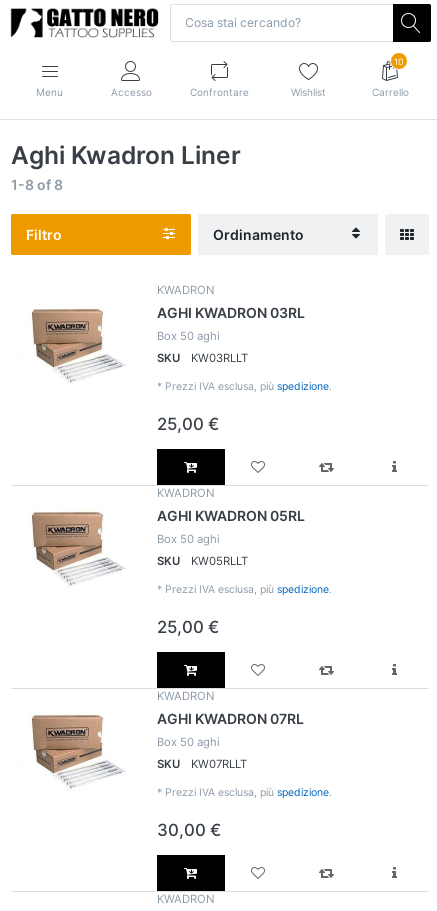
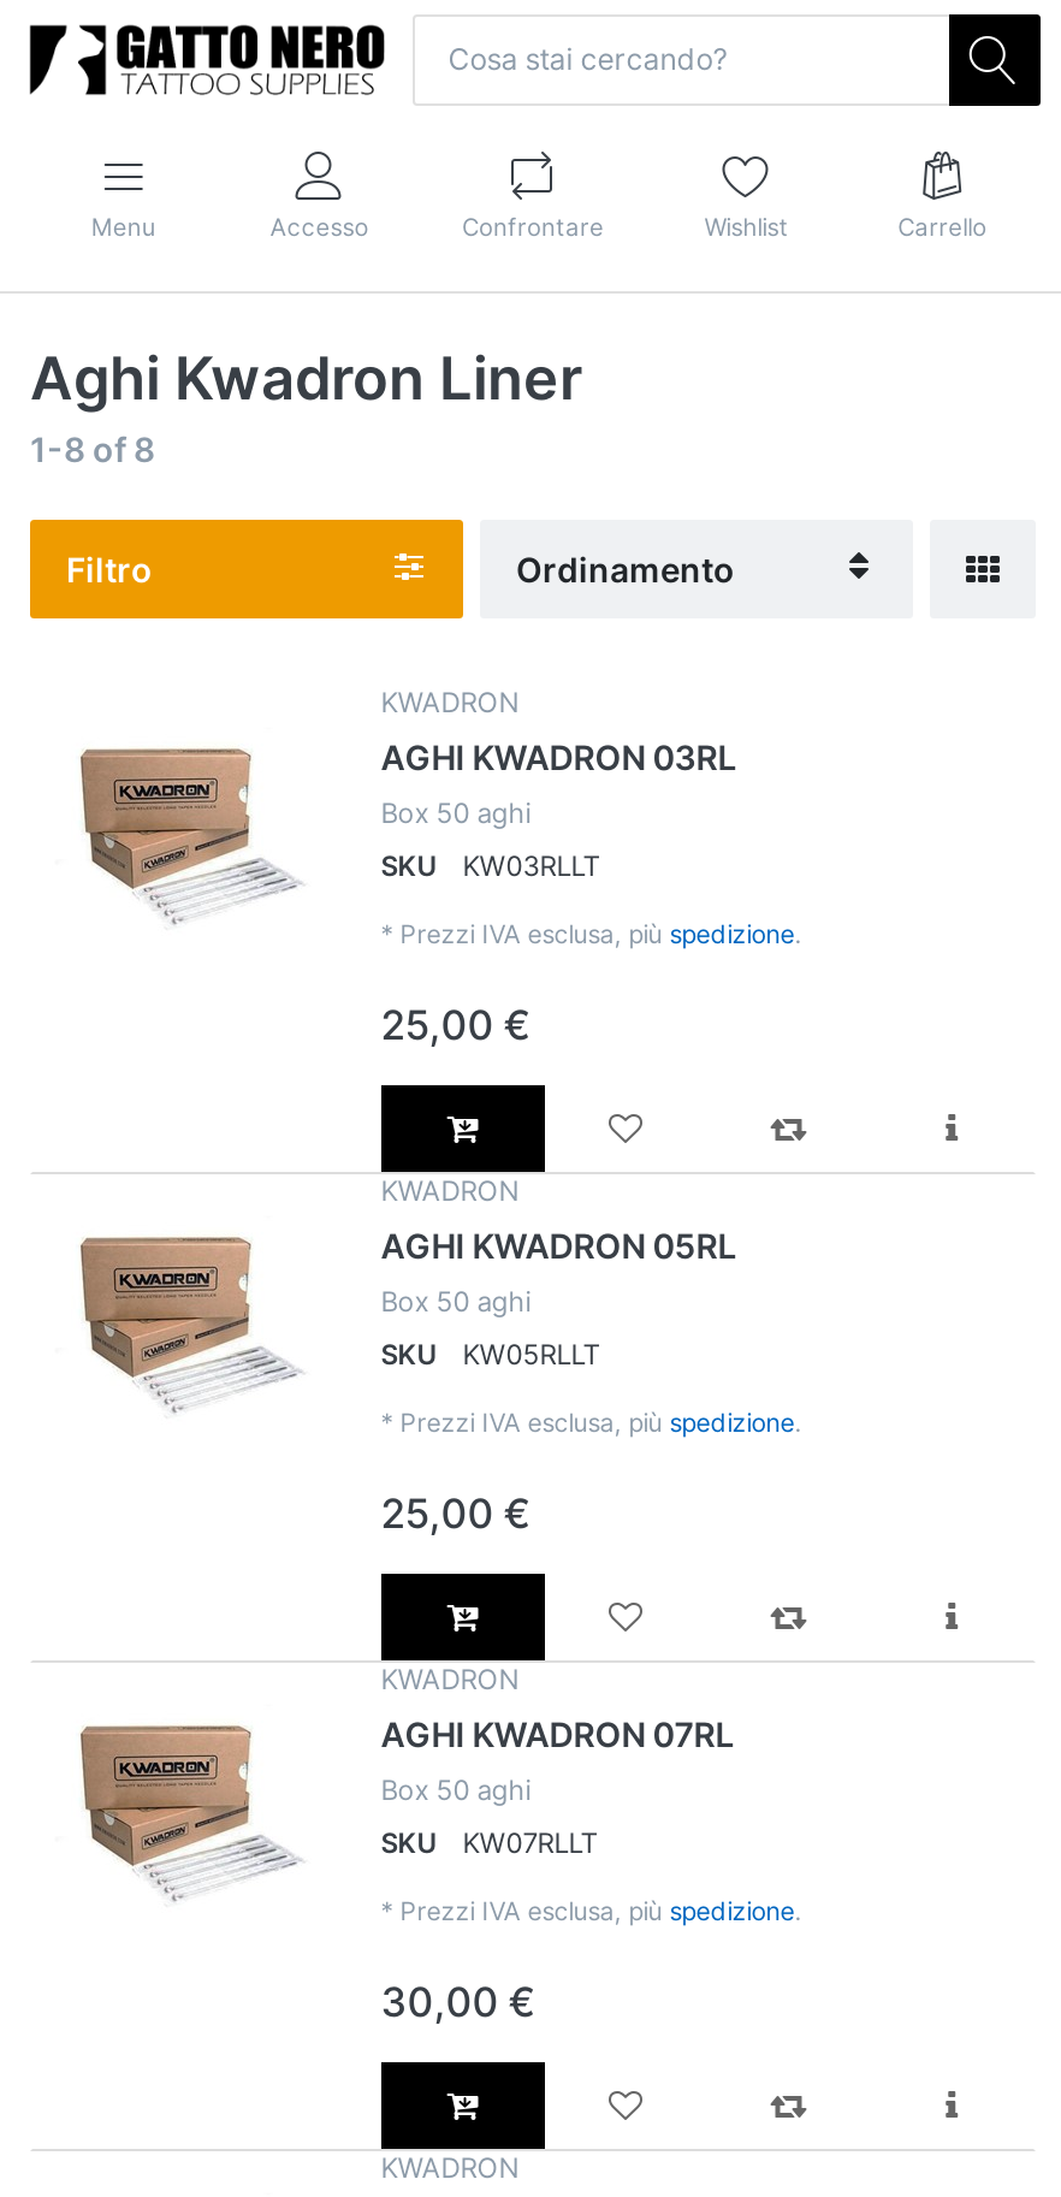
- 10
